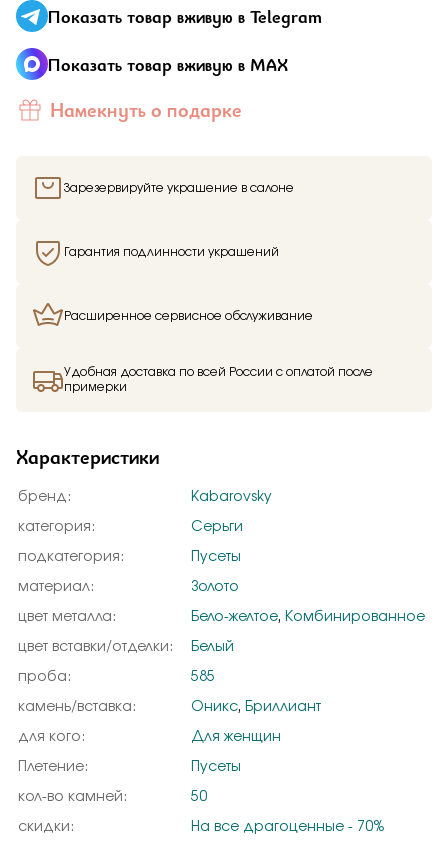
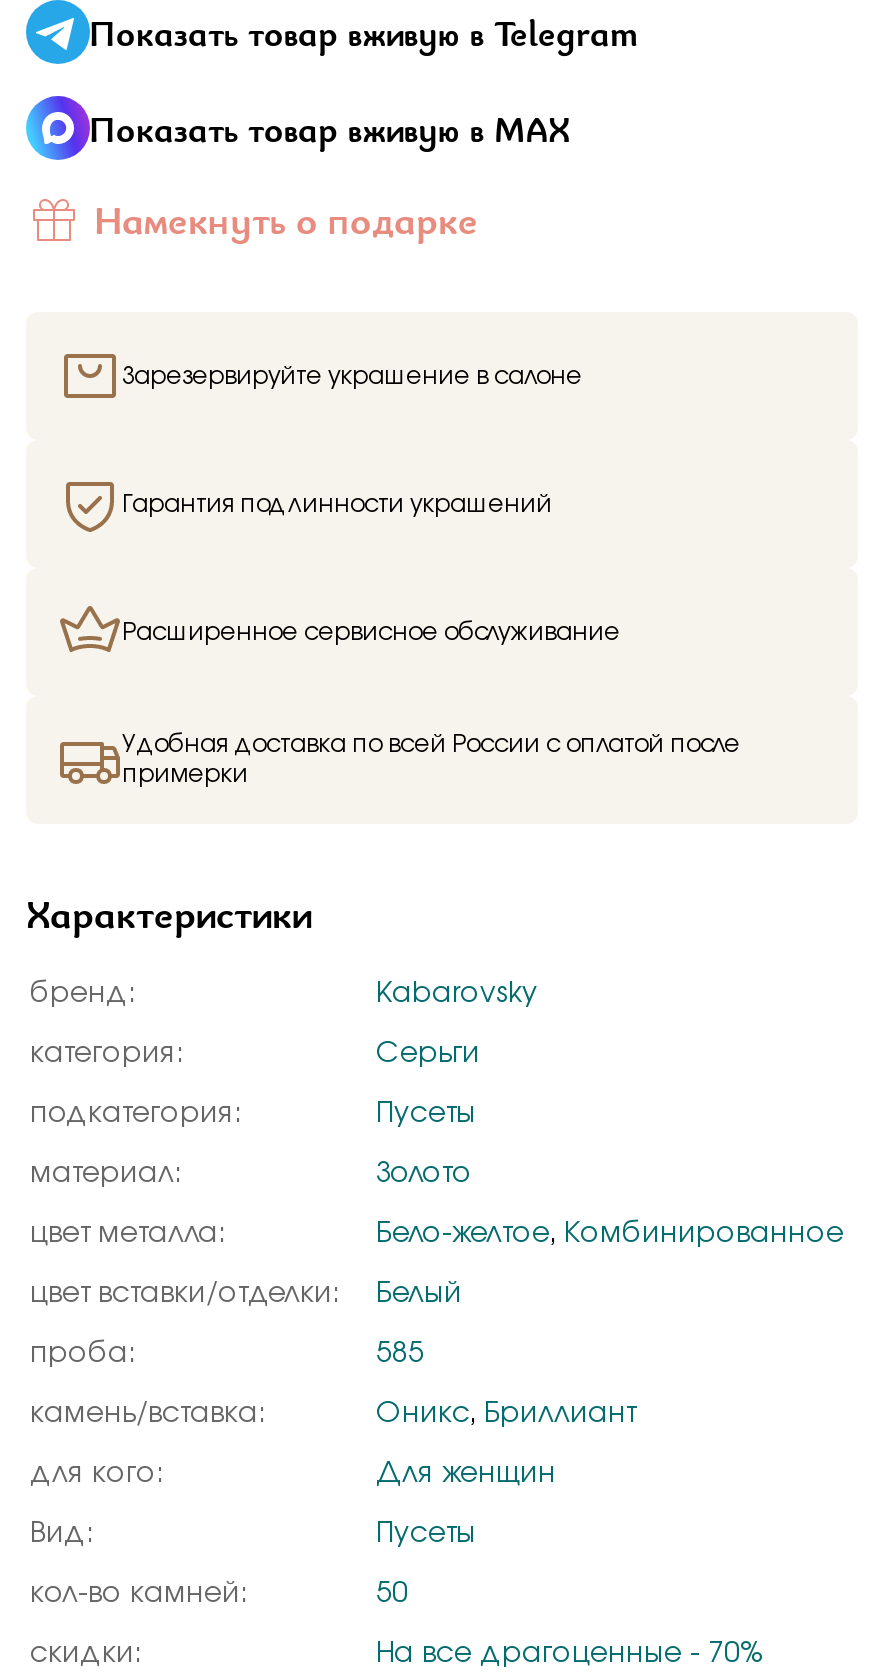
- Плетение:
+ Вид:
